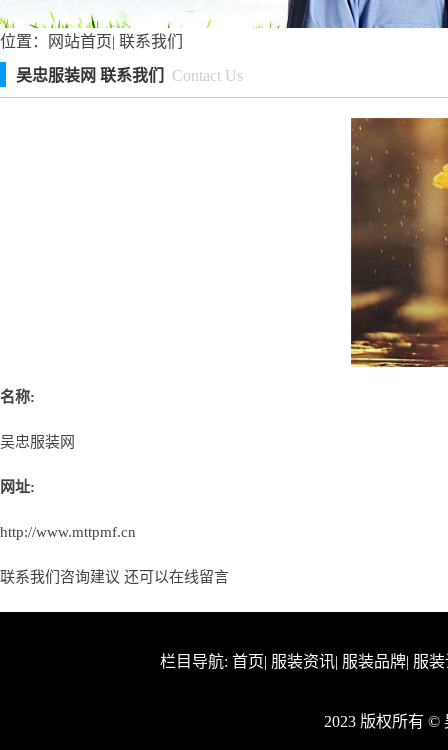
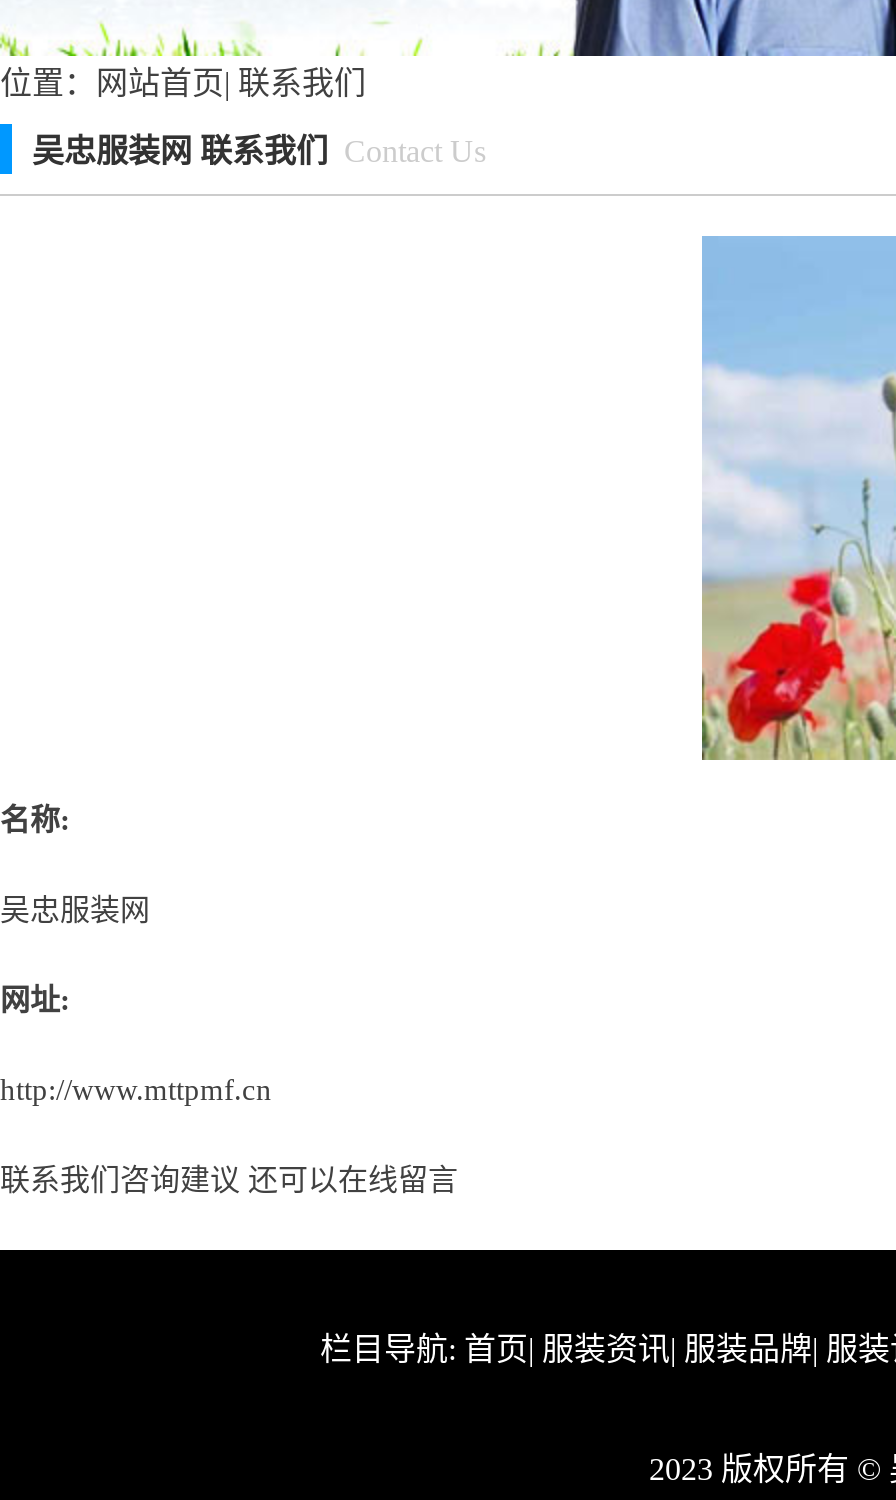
- [image]
+ [image]
